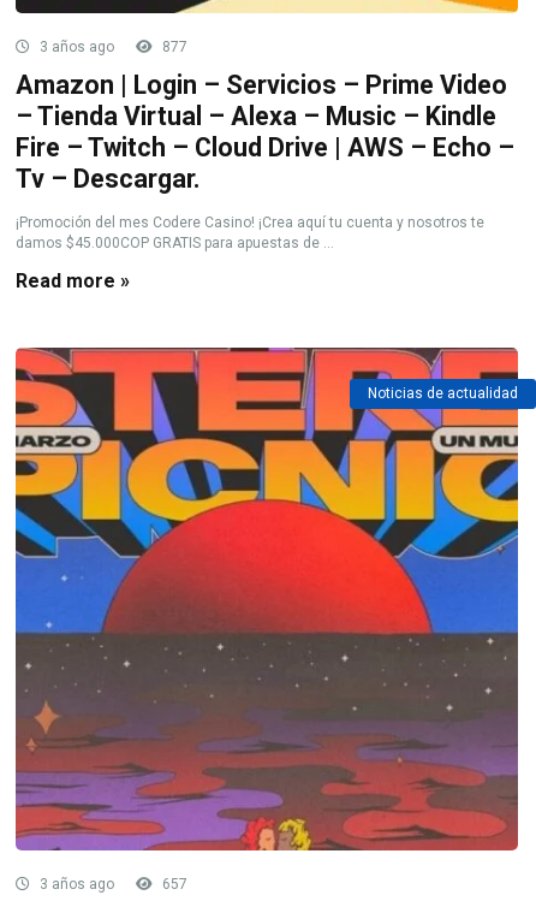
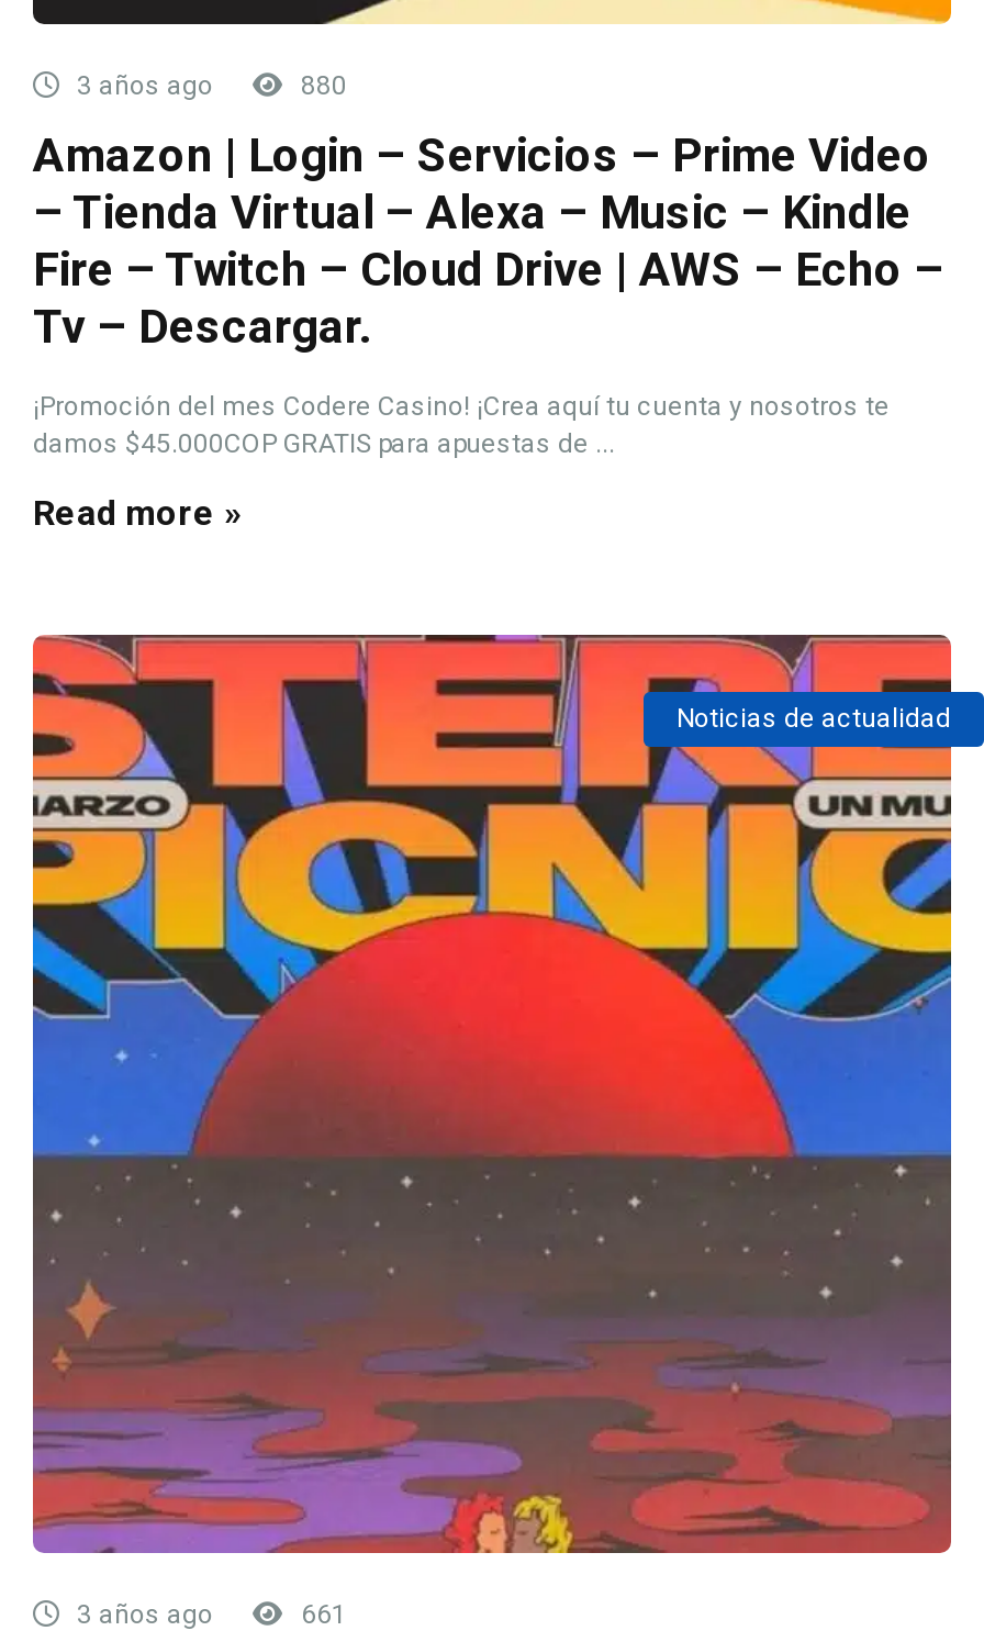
- 877
+ 880

- 657
+ 661
